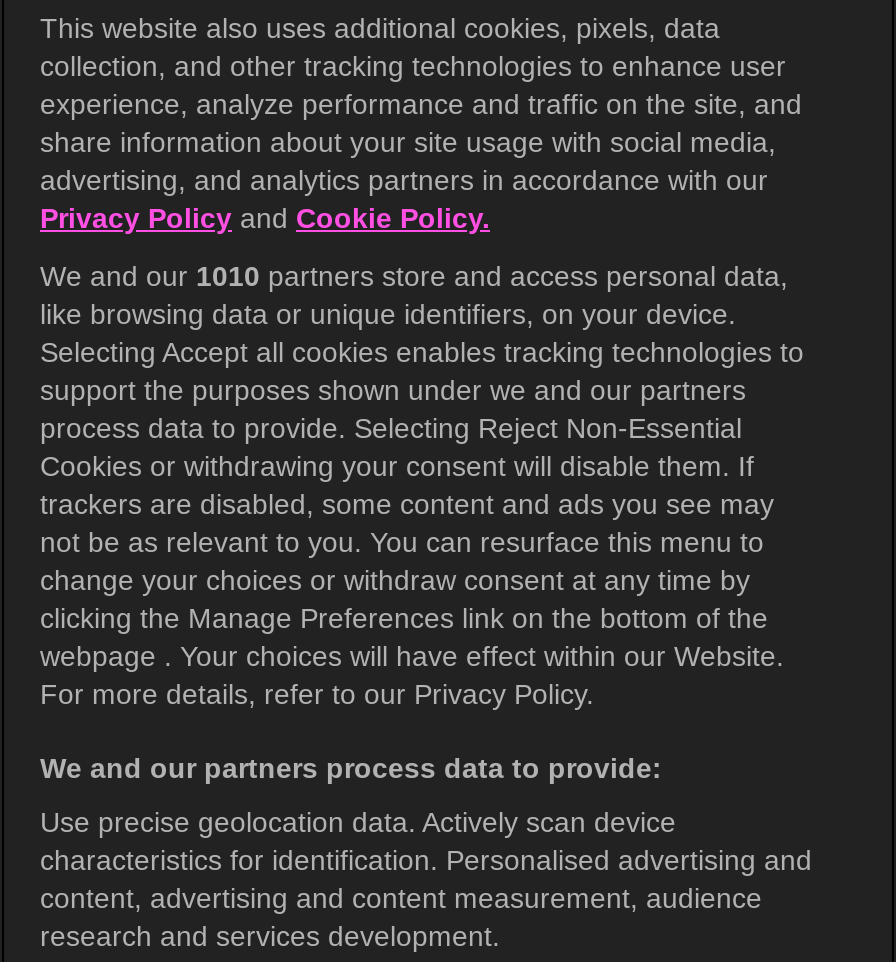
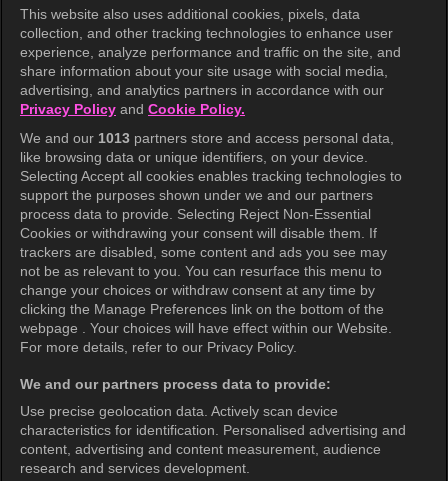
- We and our 1010 partners store and access personal data,
+ We and our 1013 partners store and access personal data,
